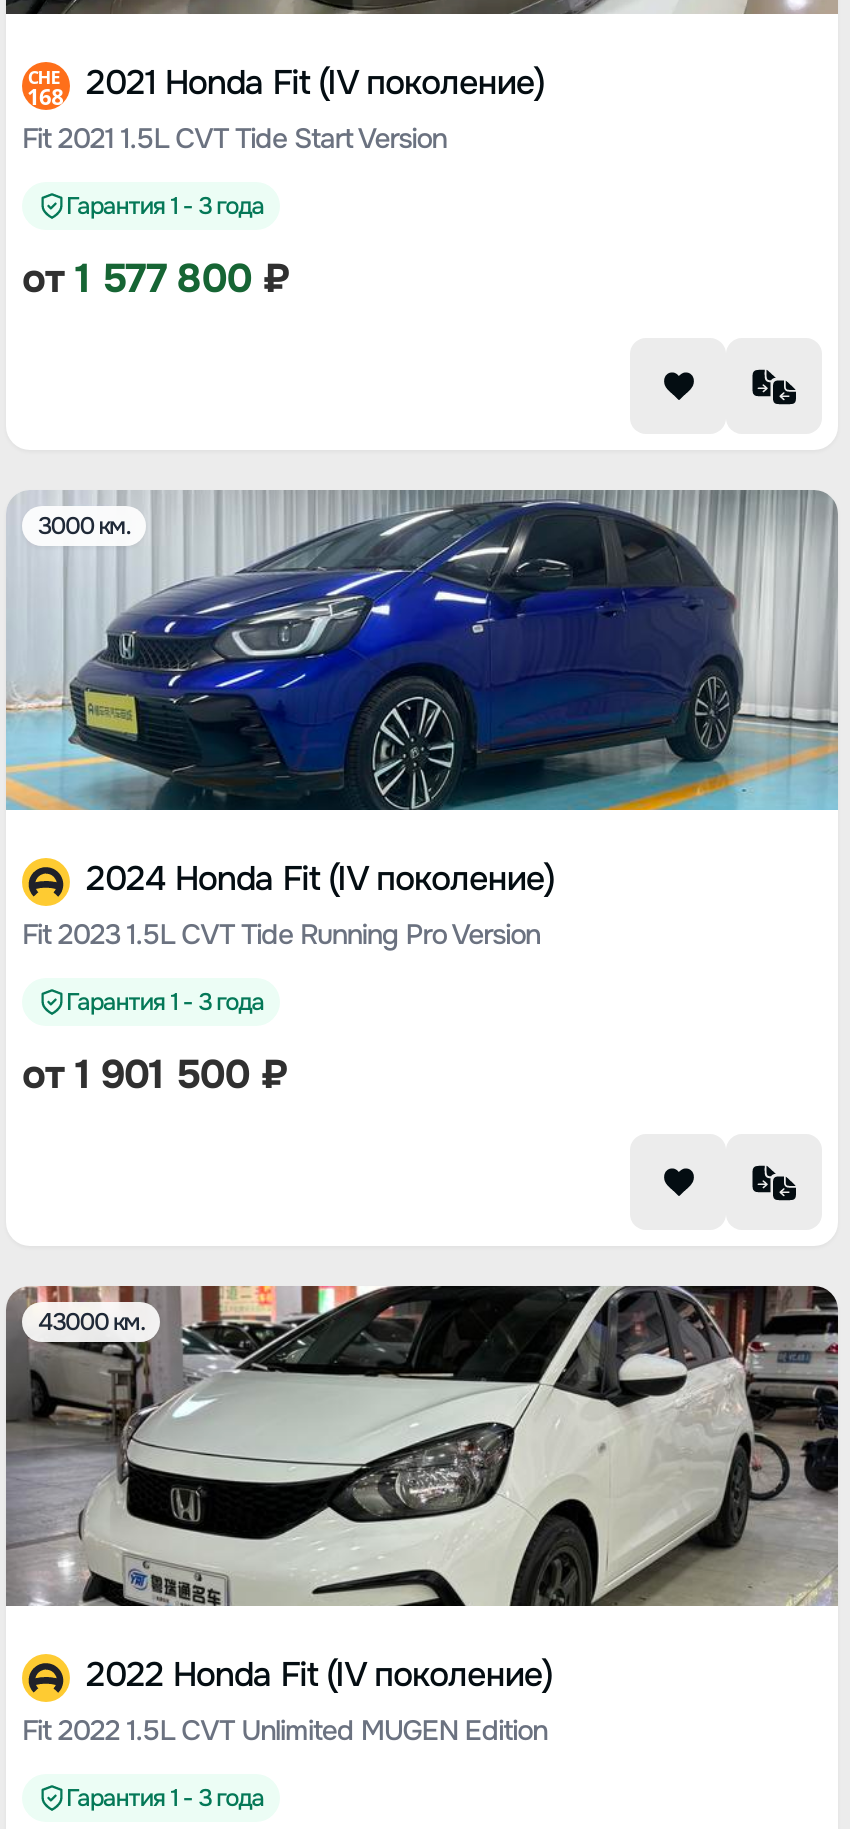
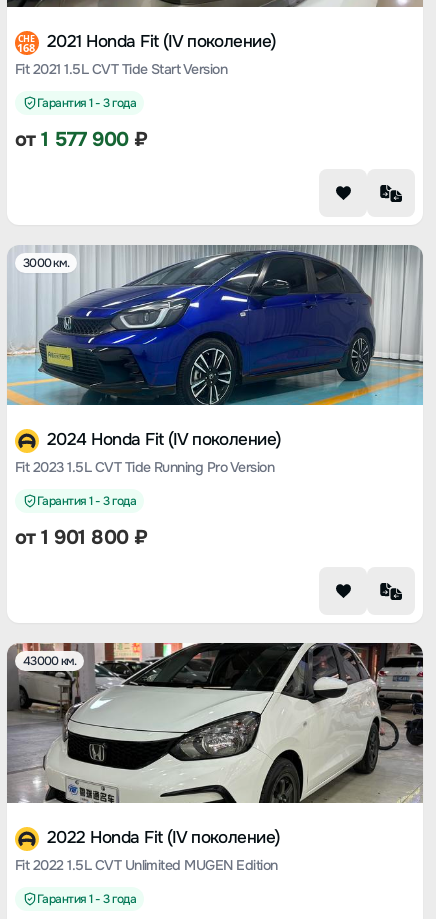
- от 1 577 800 ₽
+ от 1 577 900 ₽

- от 1 901 500 ₽
+ от 1 901 800 ₽
